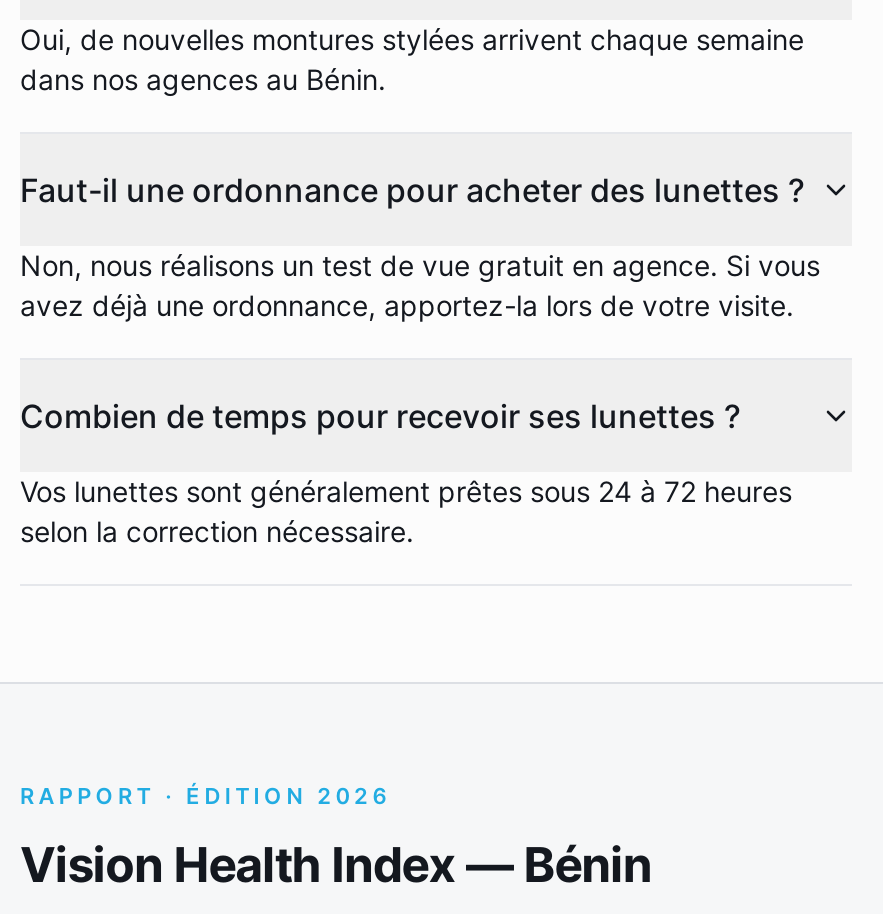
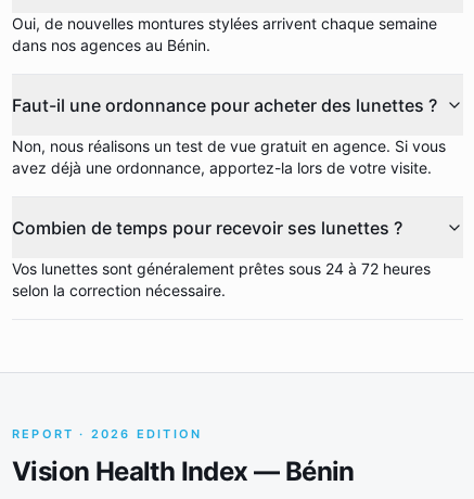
- RAPPORT · ÉDITION 2026
+ REPORT · 2026 EDITION
